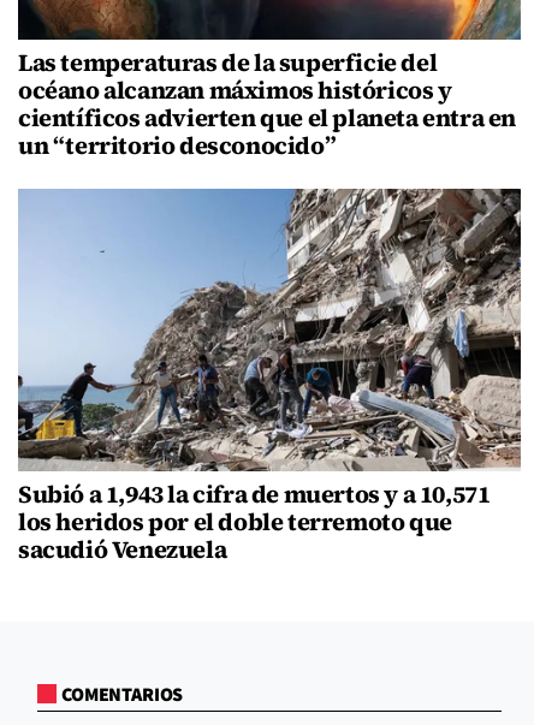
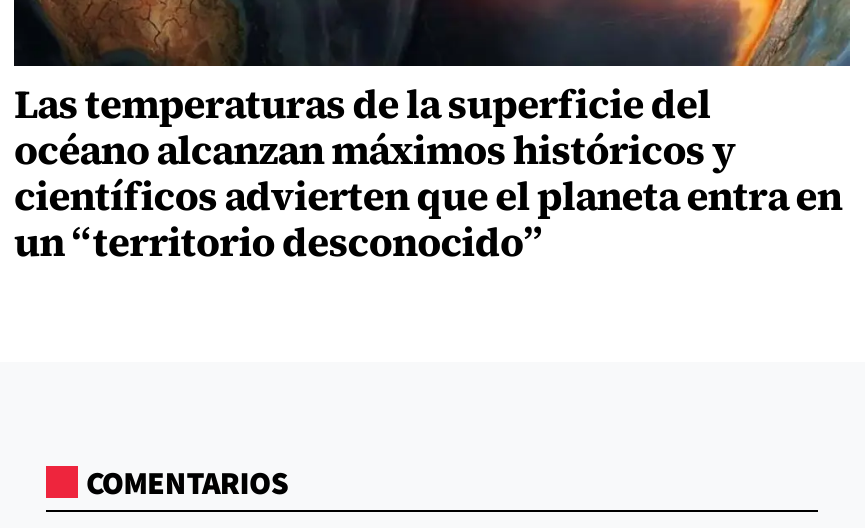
- [image]
- Subió a 1,943 la cifra de muertos y a 10,571
- los heridos por el doble terremoto que
- sacudió Venezuela
